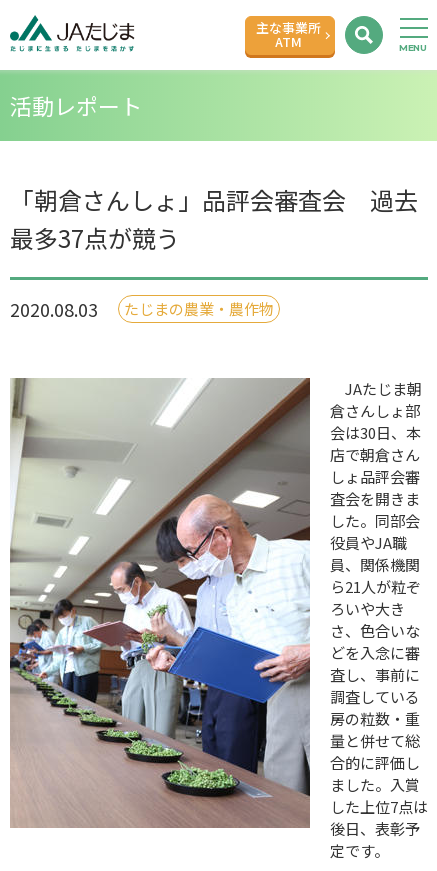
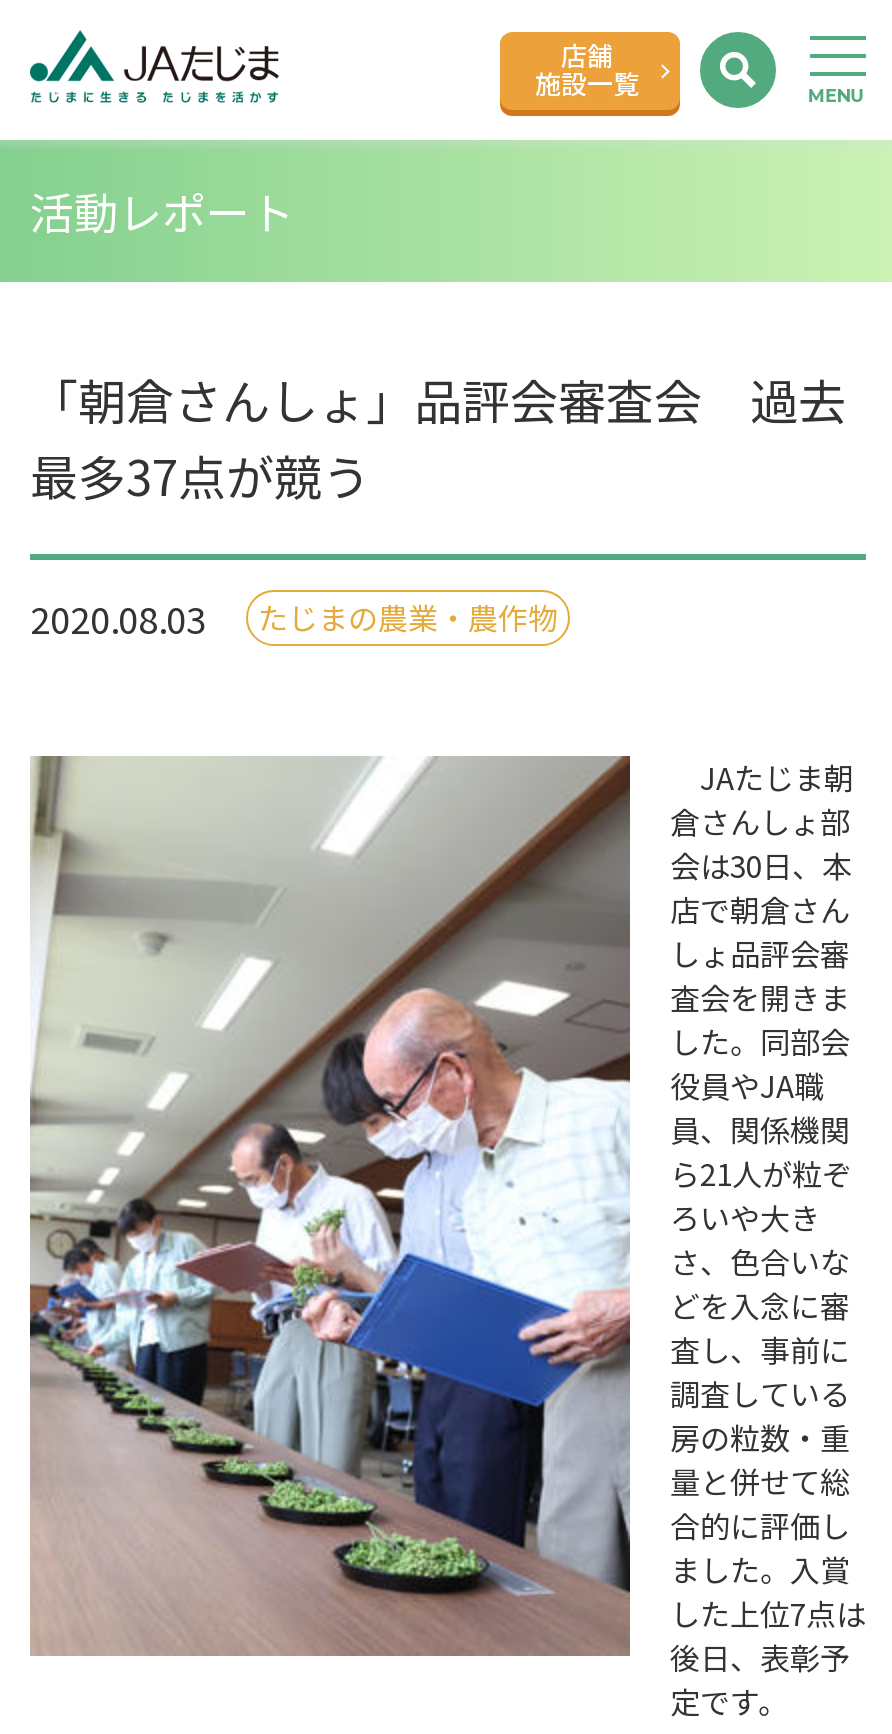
- 主な事業所
- ATM
+ 店舗
+ 施設一覧
